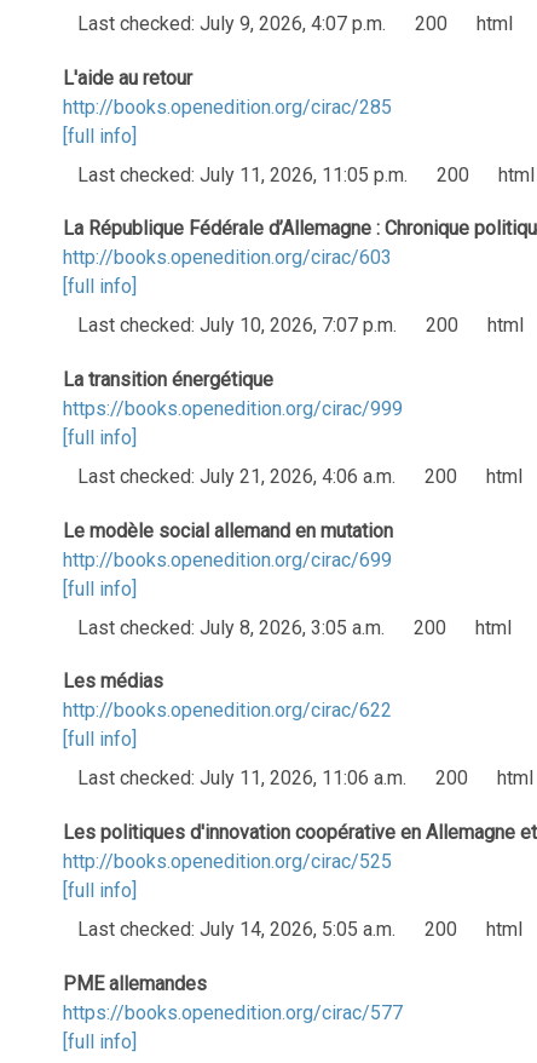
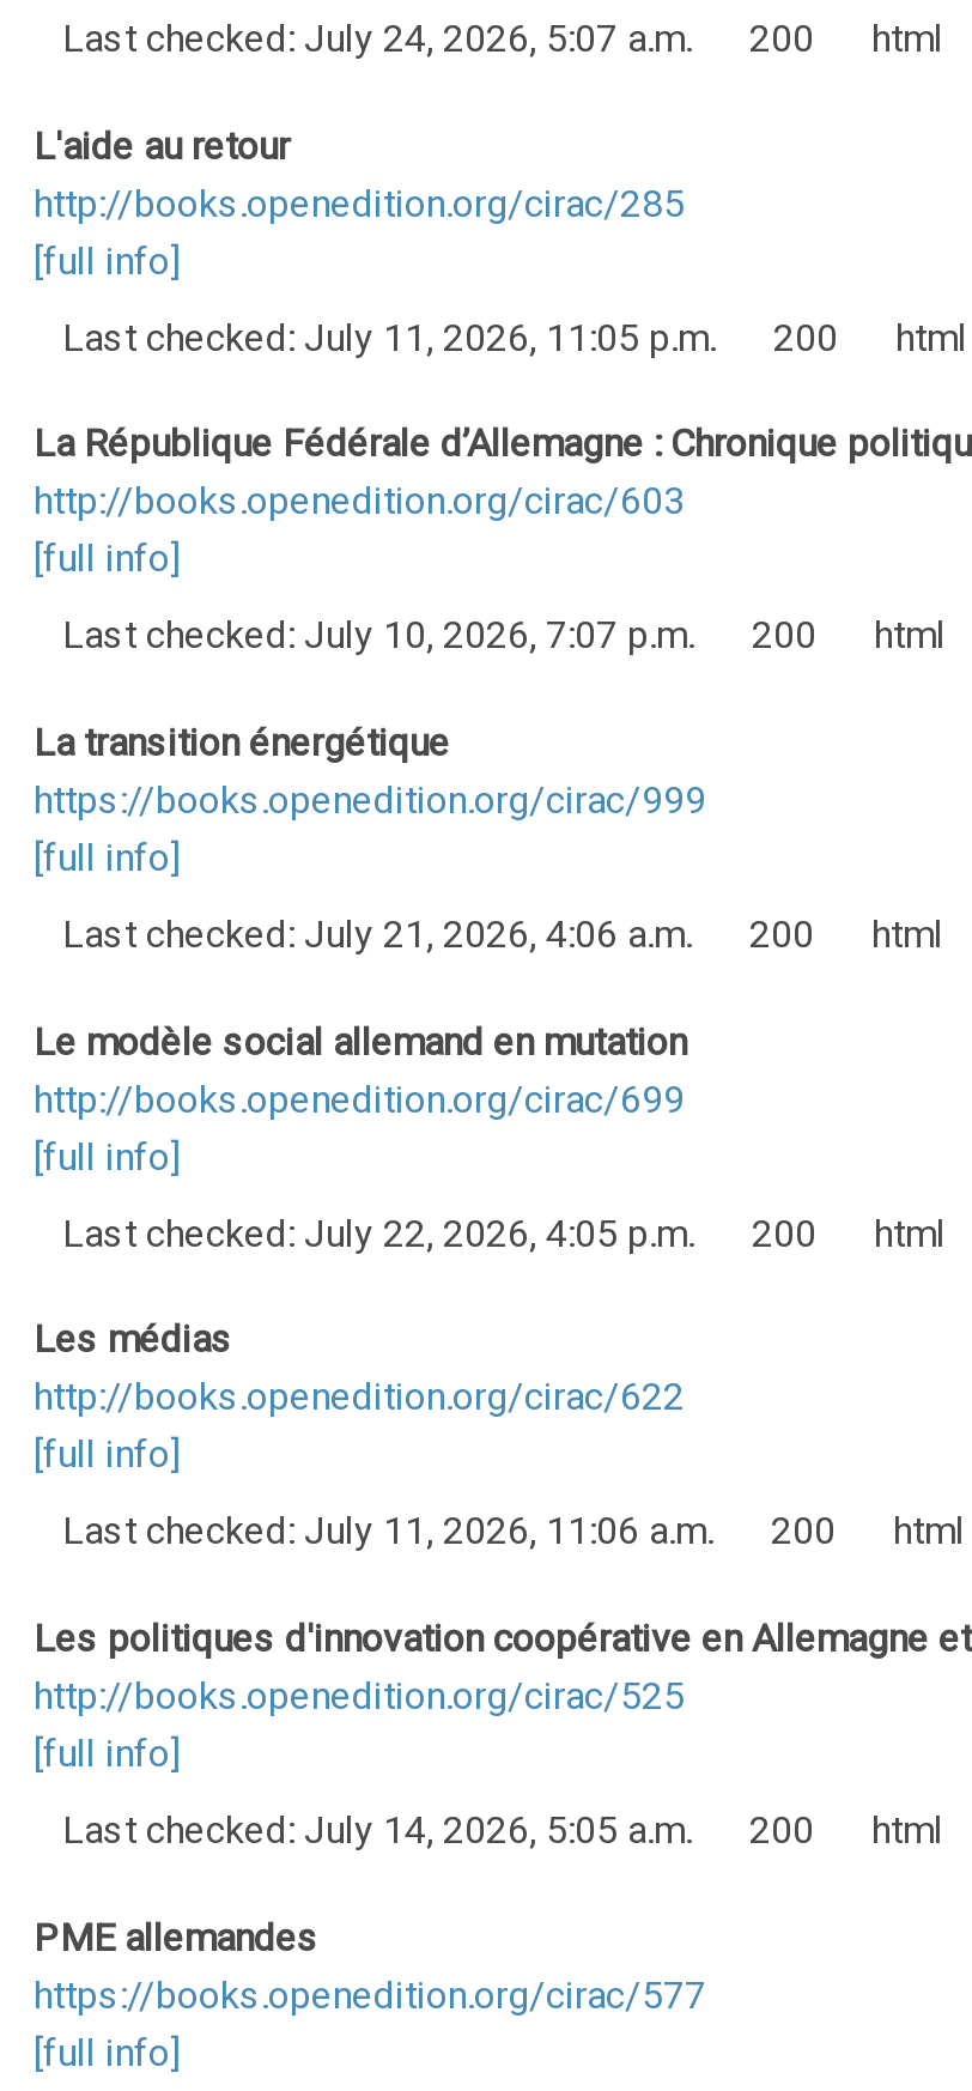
- Last checked: July 9, 2026, 4:07 p.m.
+ Last checked: July 24, 2026, 5:07 a.m.

- Last checked: July 8, 2026, 3:05 a.m.
+ Last checked: July 22, 2026, 4:05 p.m.
